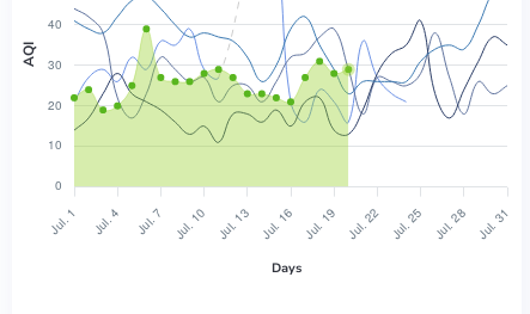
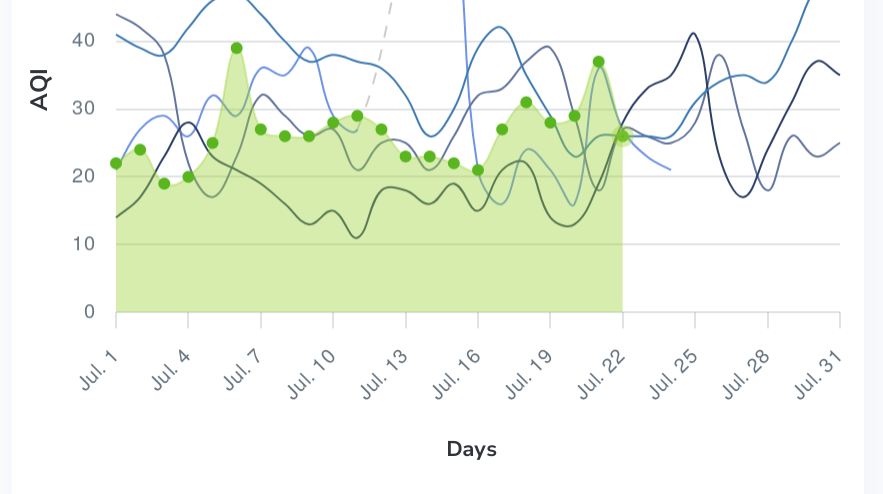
- [image]
+ [image]
